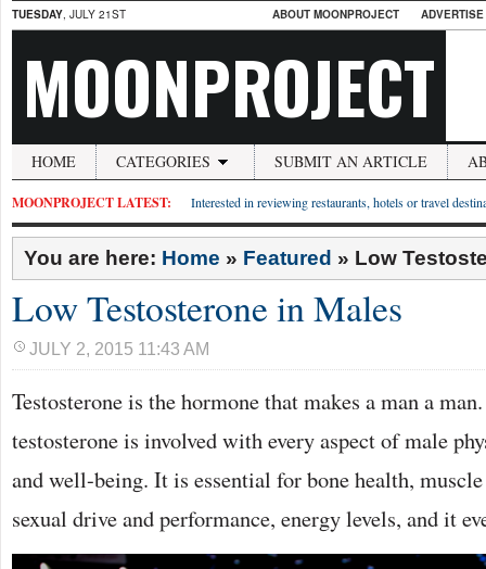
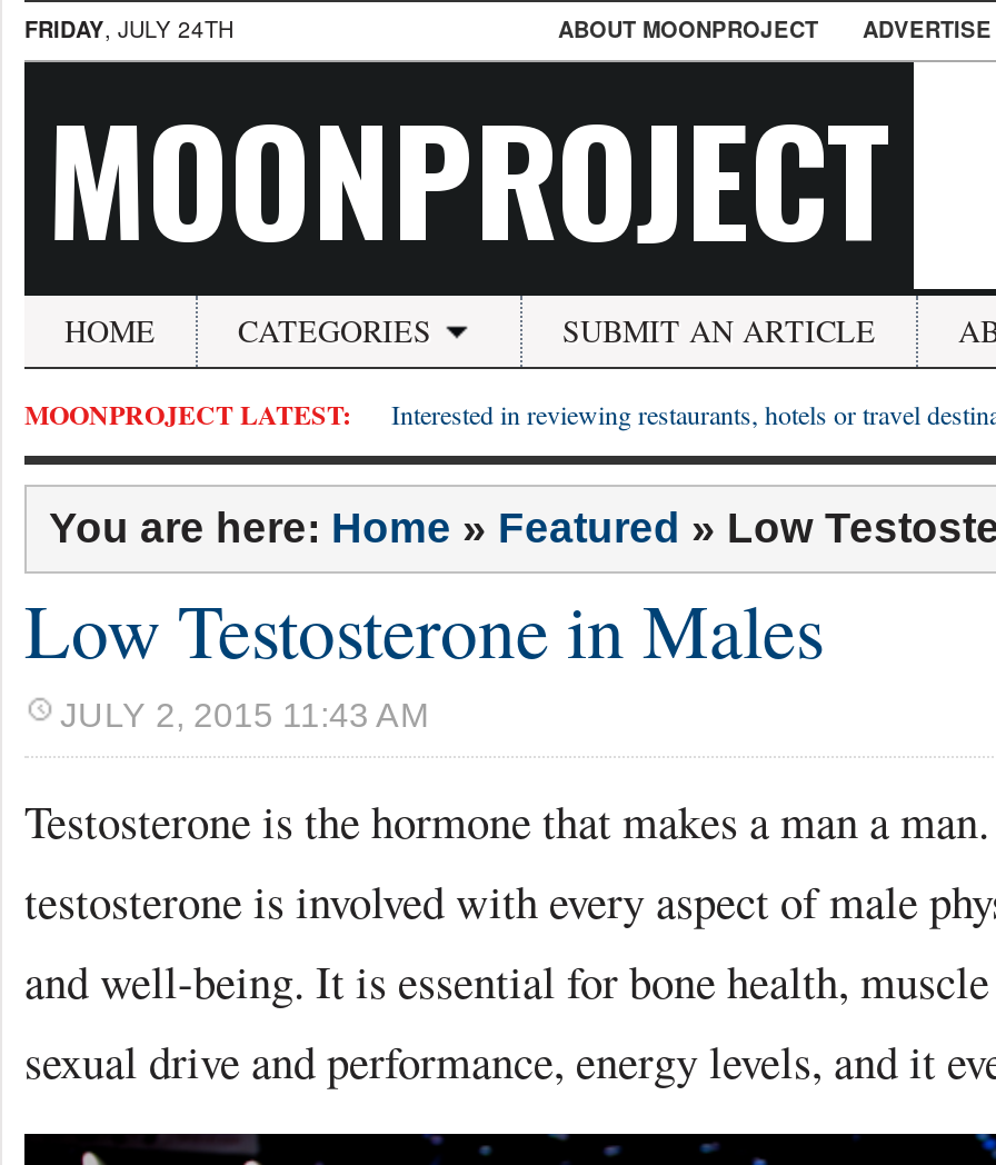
- TUESDAY, JULY 21ST
+ FRIDAY, JULY 24TH
